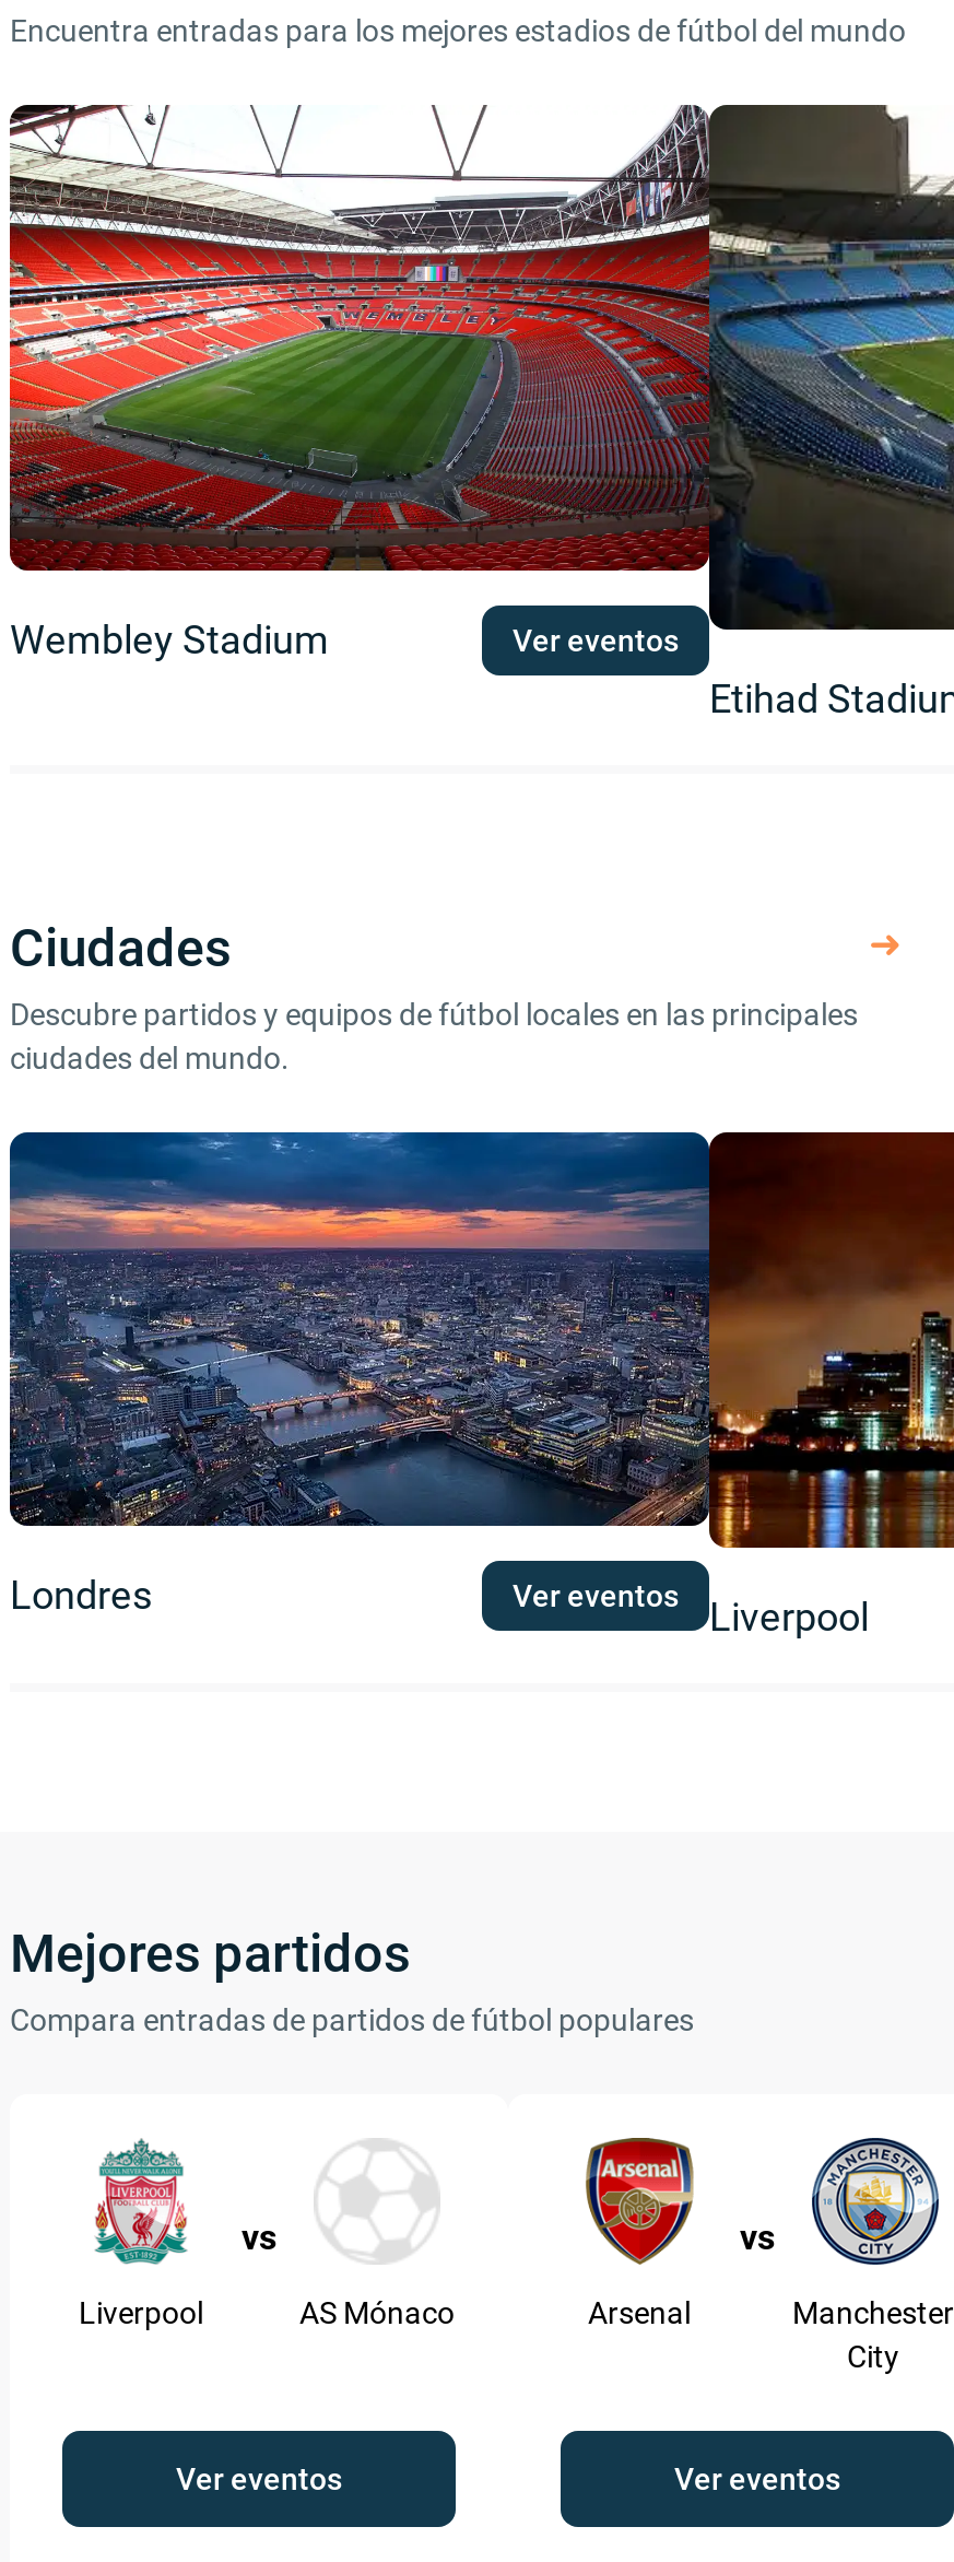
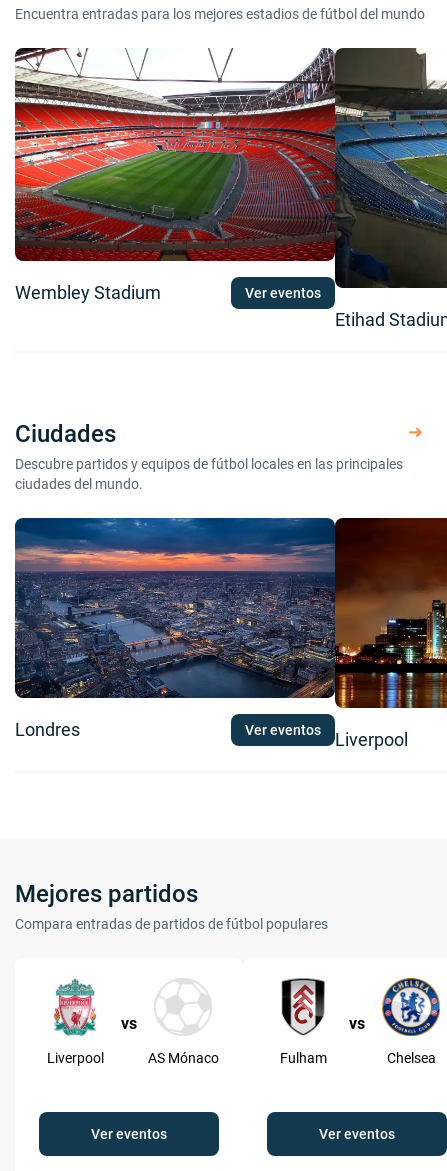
- [image]
- Arsenal
- Manchester
- City
+ [image]
+ Fulham
+ Chelsea

- [image]
+ [image]
